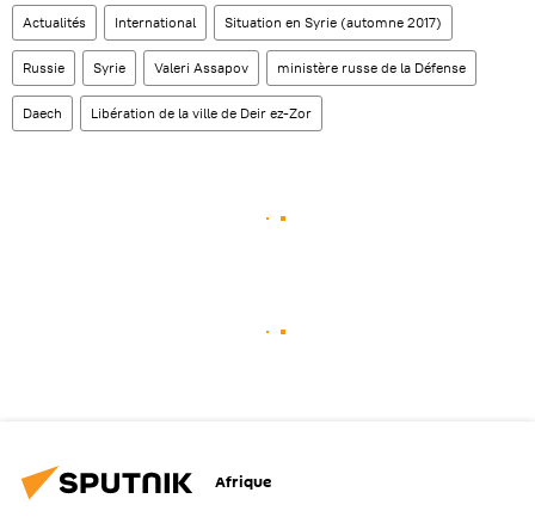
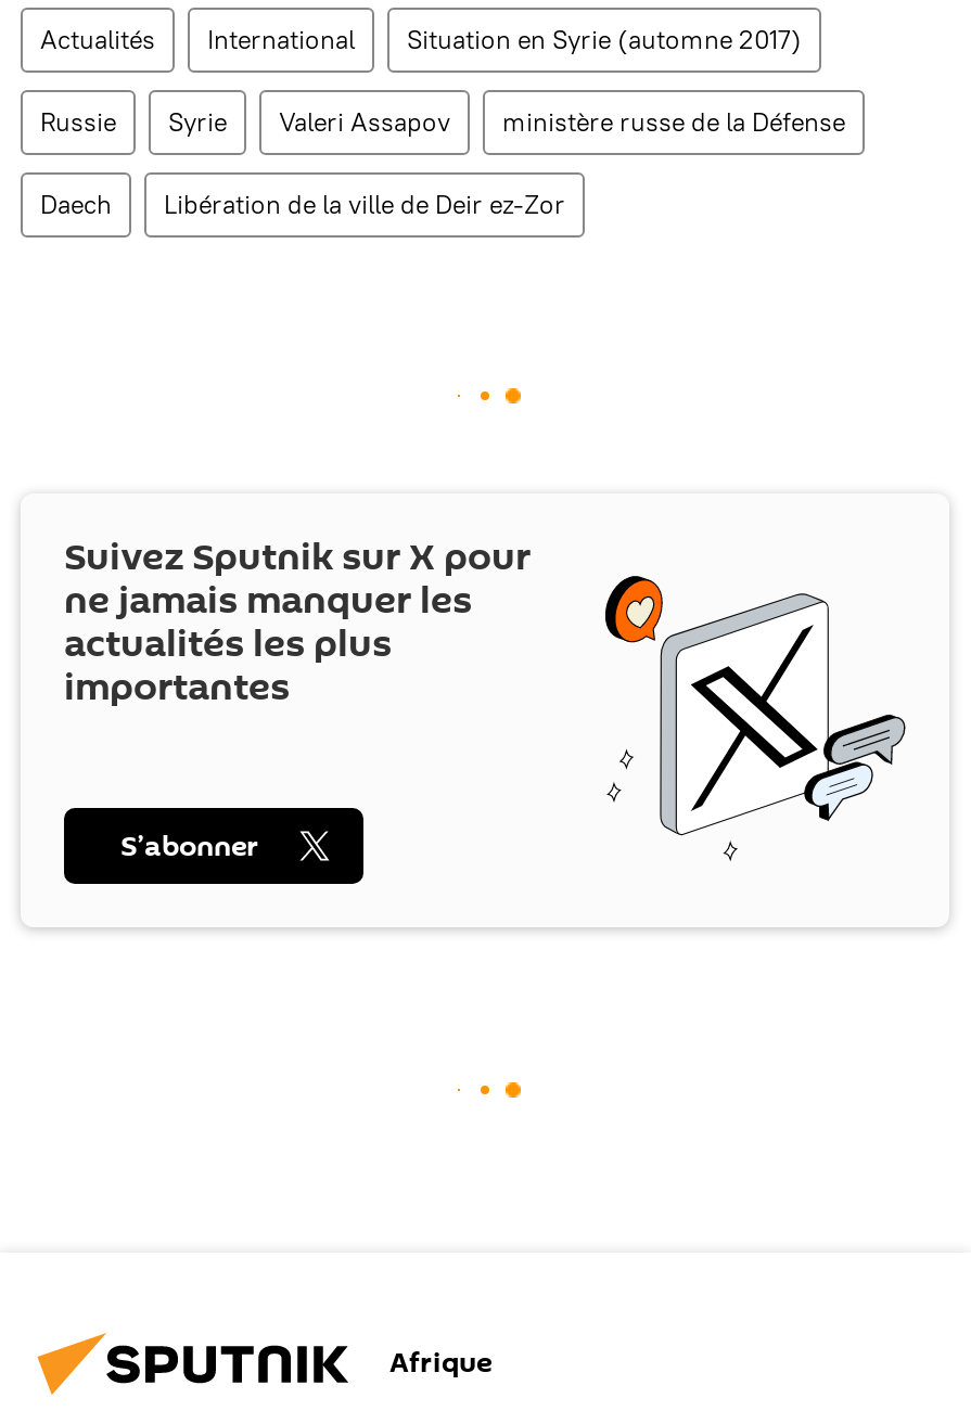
+ [image]
+ Suivez Sputnik sur X pour
+ ne jamais manquer les
+ actualités les plus
+ importantes
+ S’abonner
